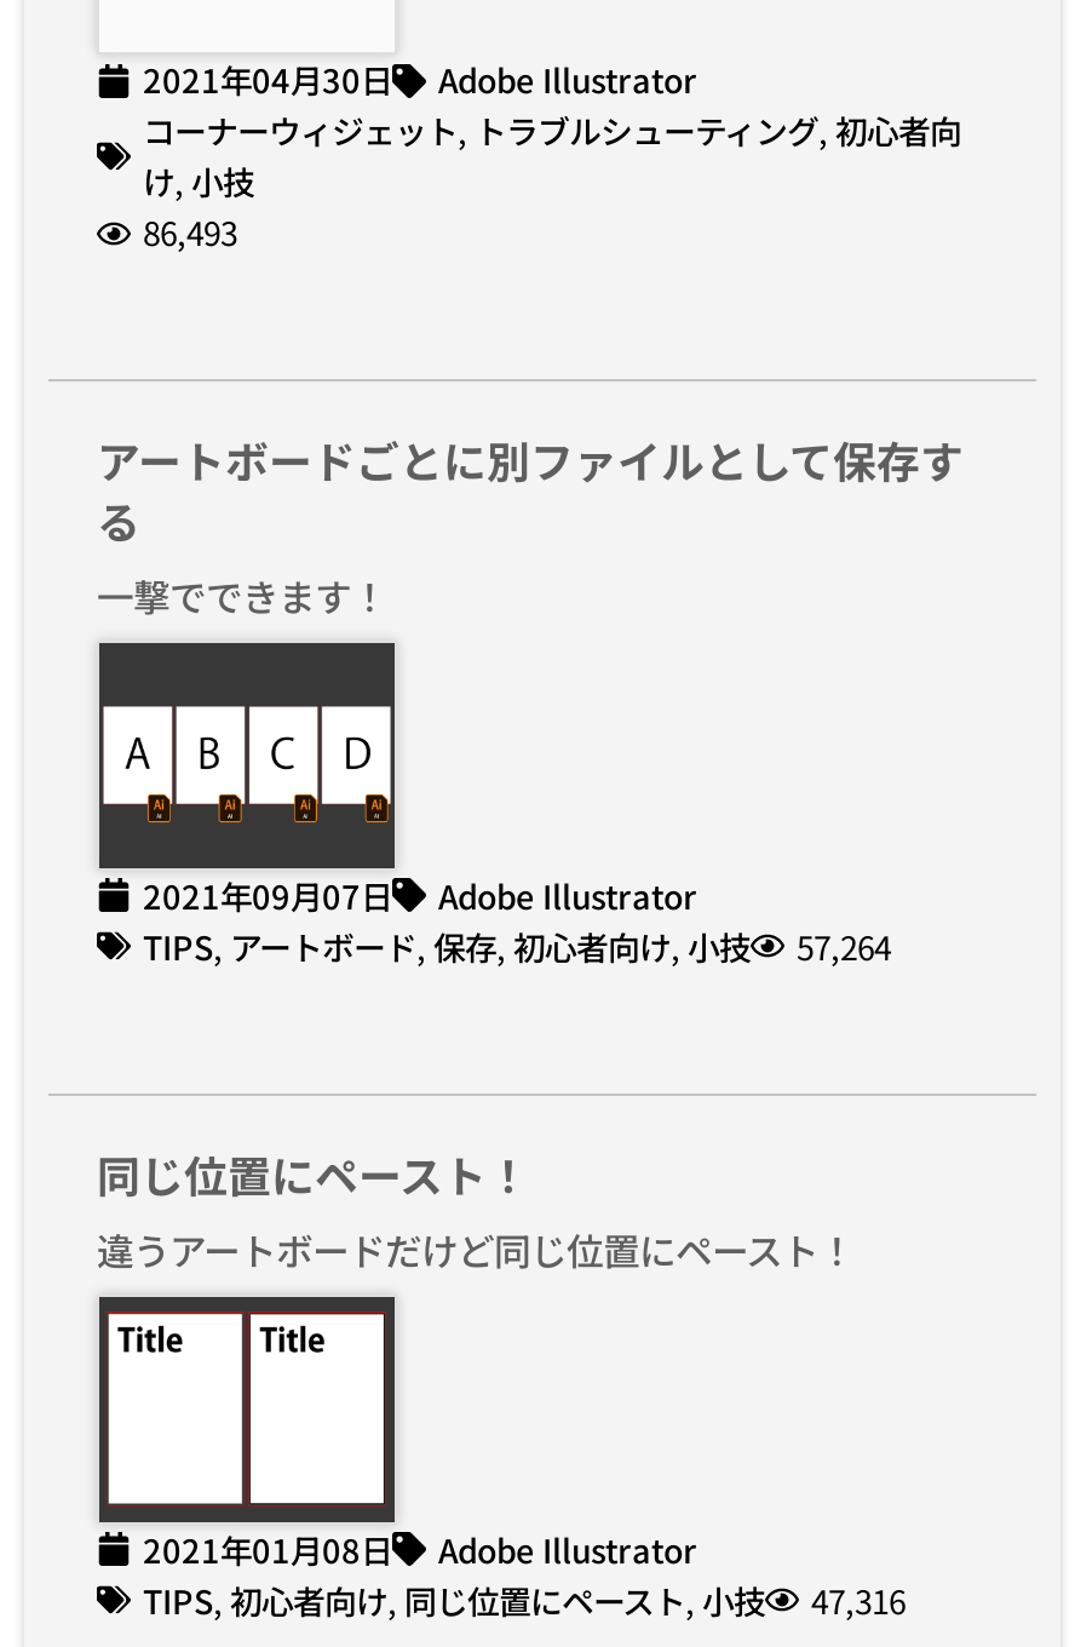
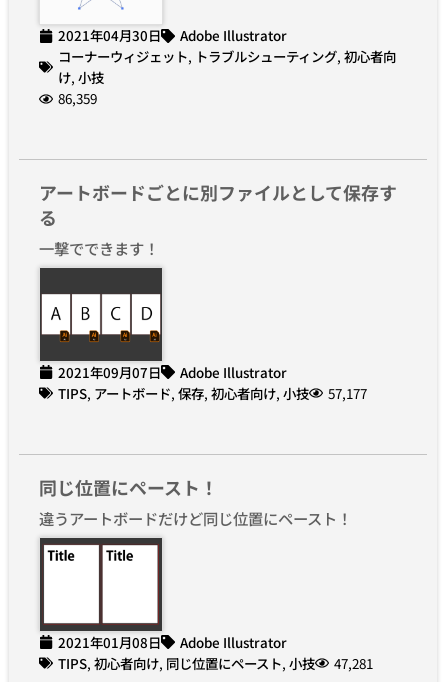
- 86,493
+ 86,359

- TIPS,アートボード,保存,初心者向け,小技 57,264
+ TIPS,アートボード,保存,初心者向け,小技 57,177

- TIPS,初心者向け,同じ位置にペースト,小技 47,316
+ TIPS,初心者向け,同じ位置にペースト,小技 47,281
